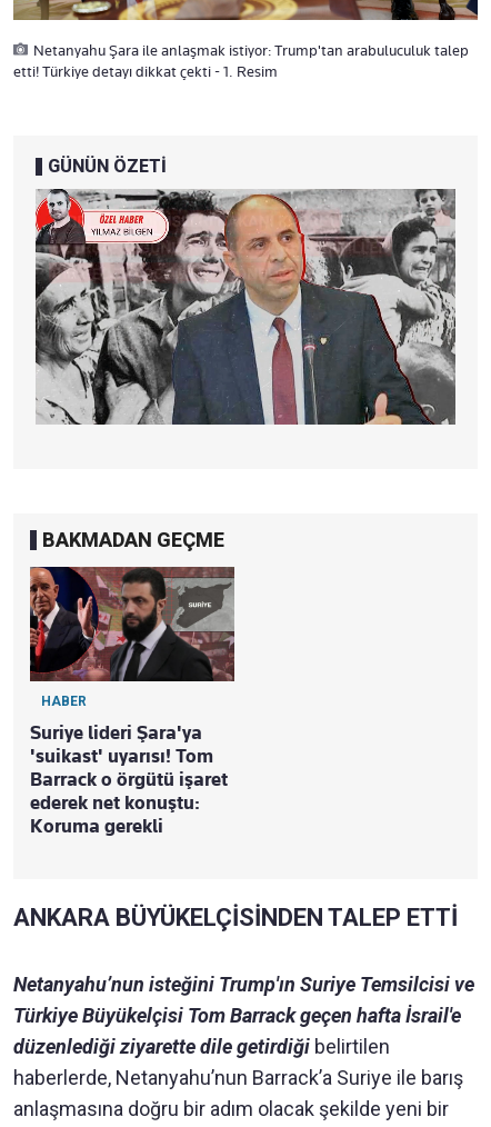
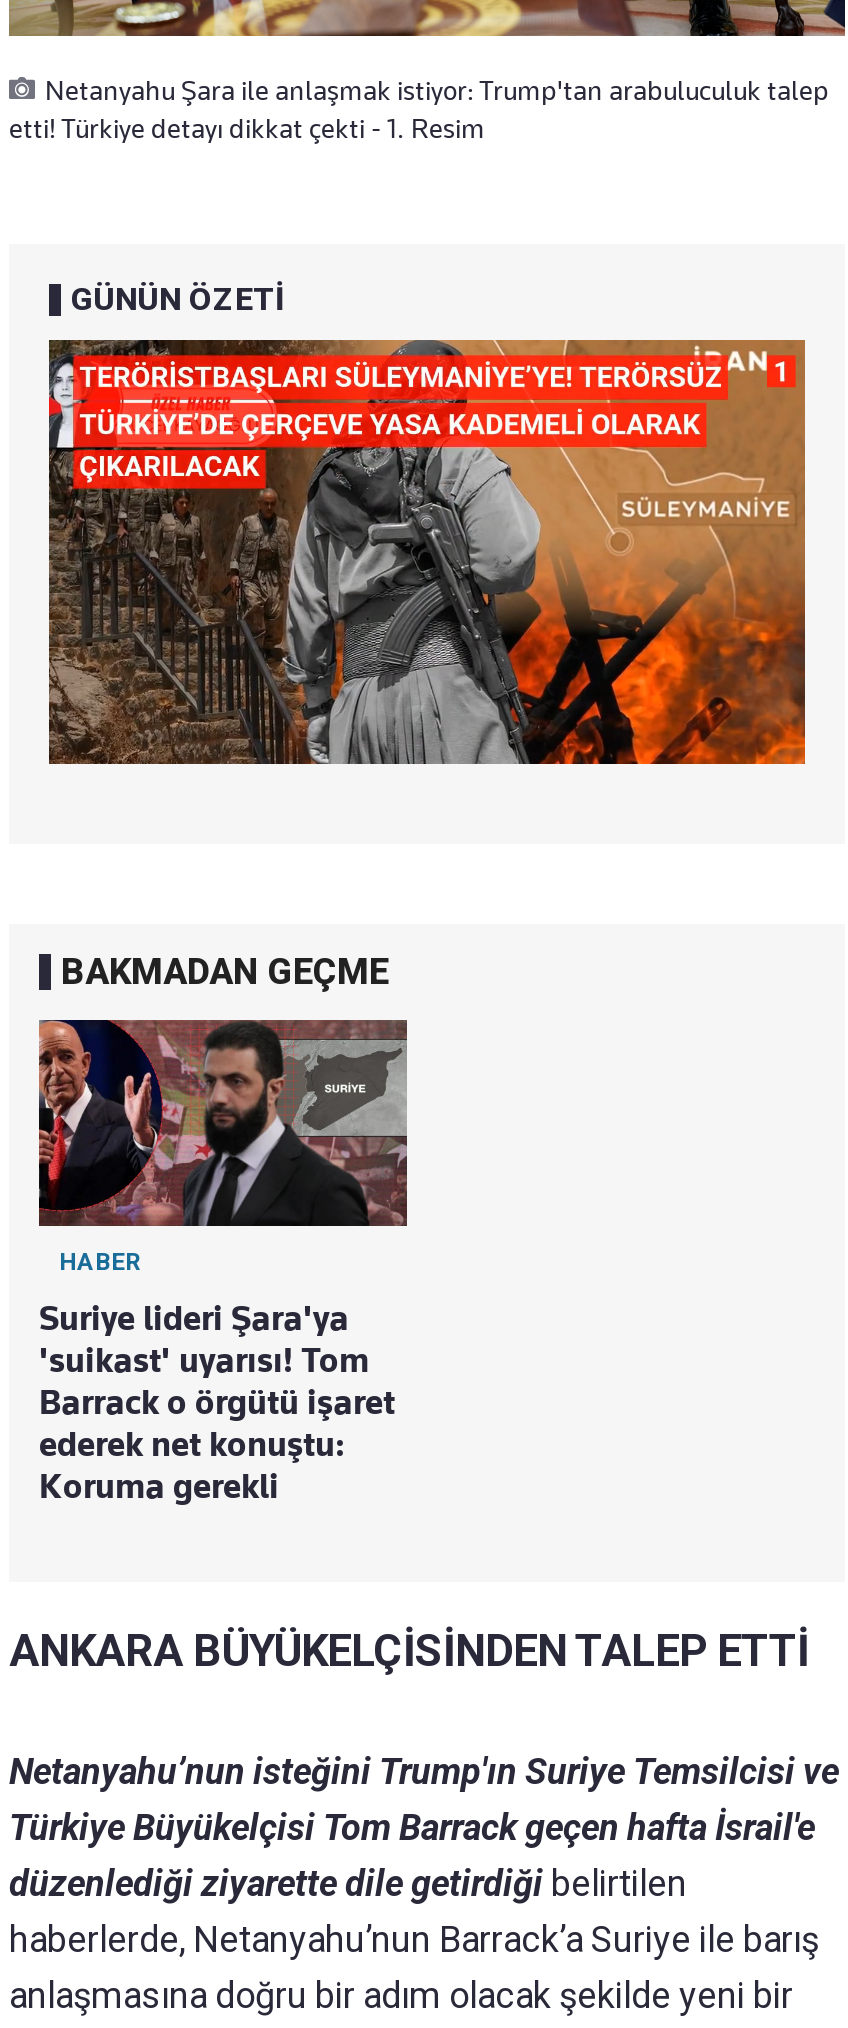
- [image]
+ [image]
